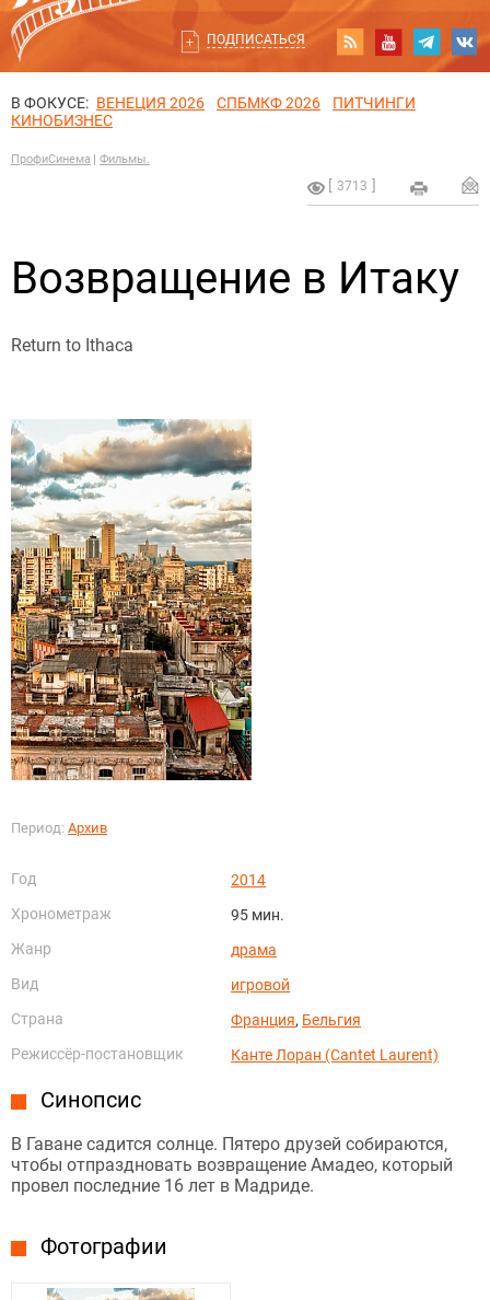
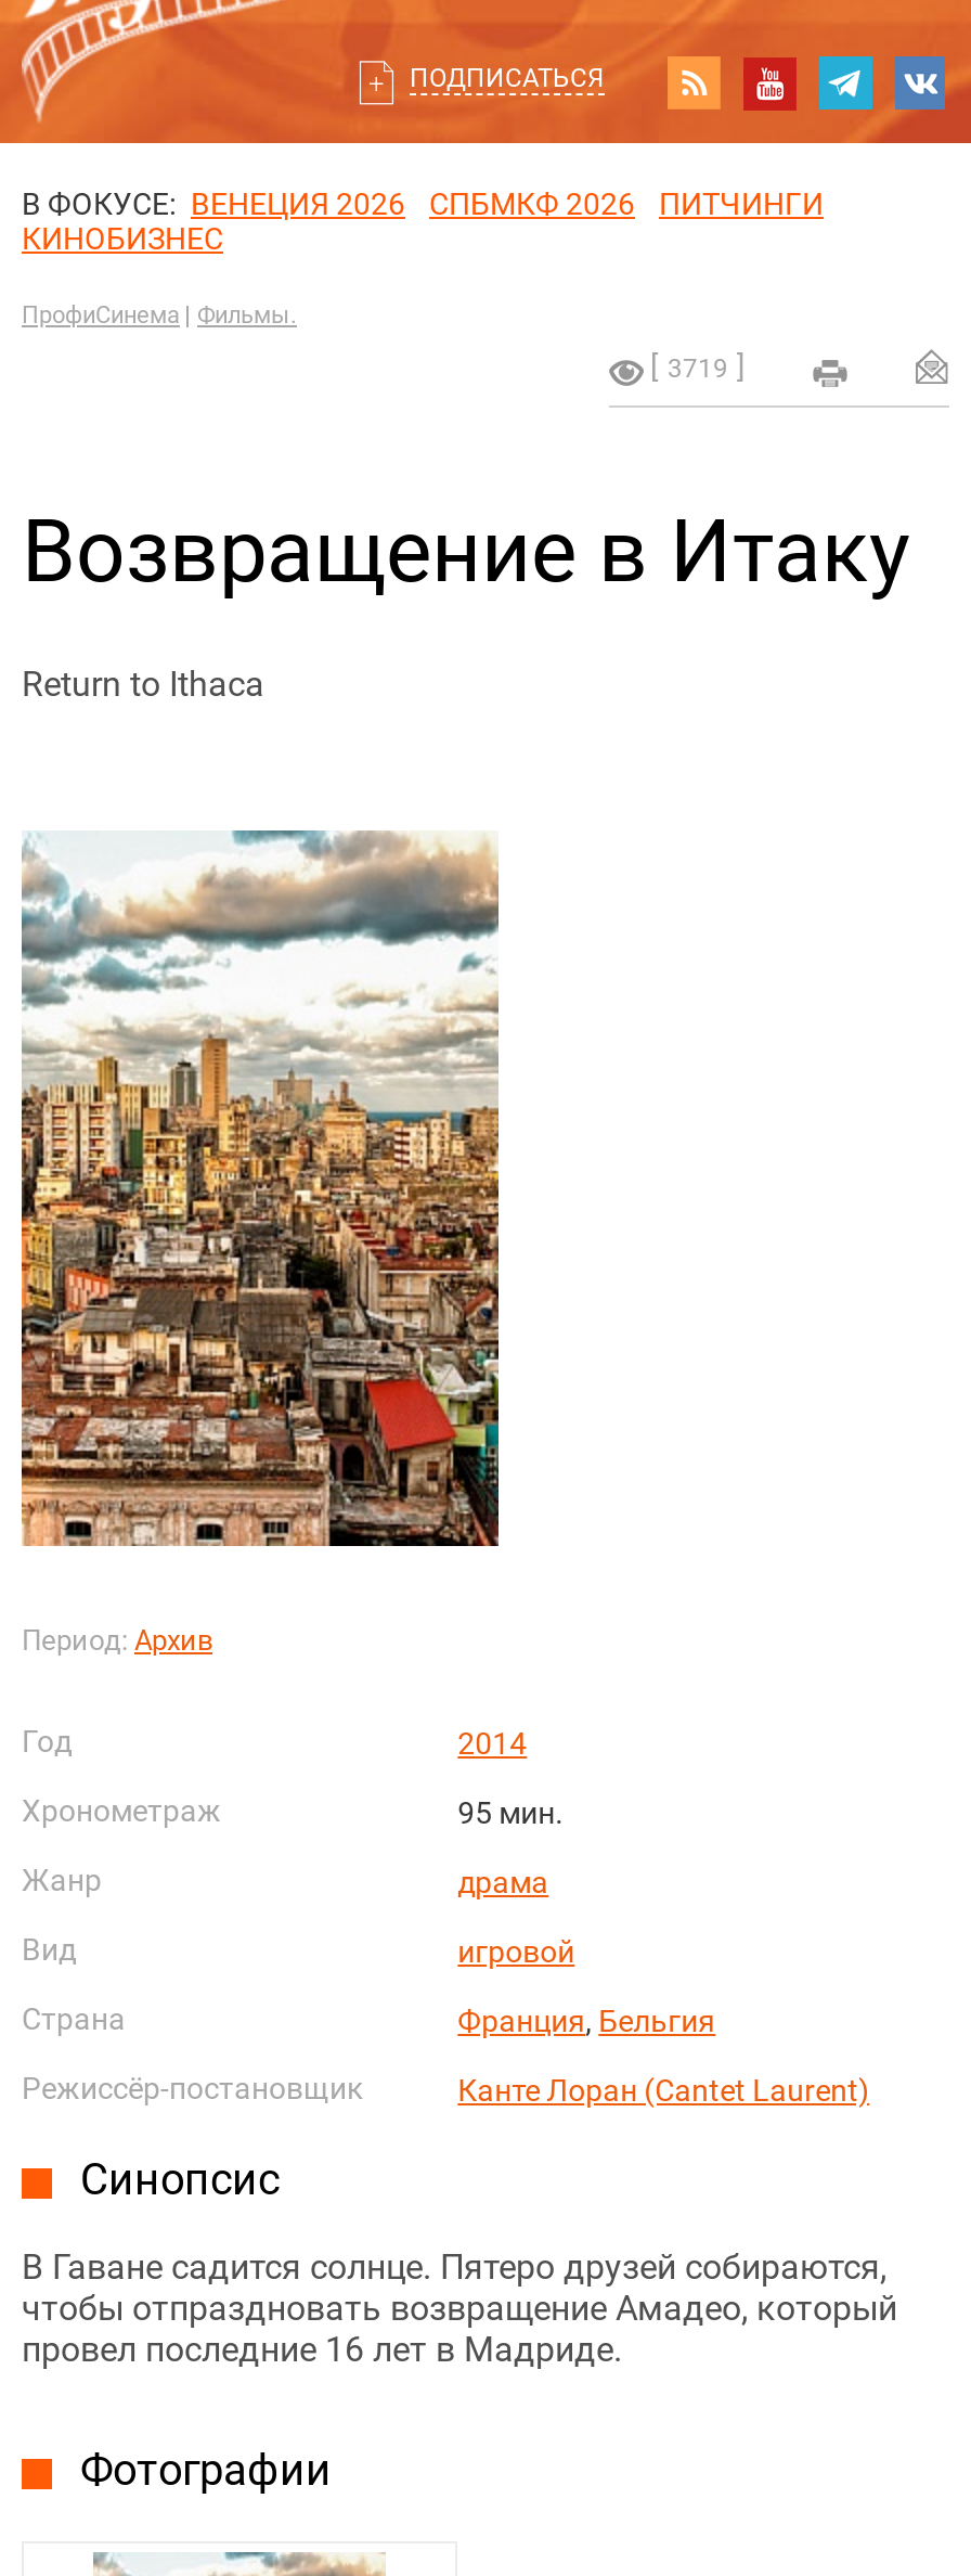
- 3713
+ 3719
